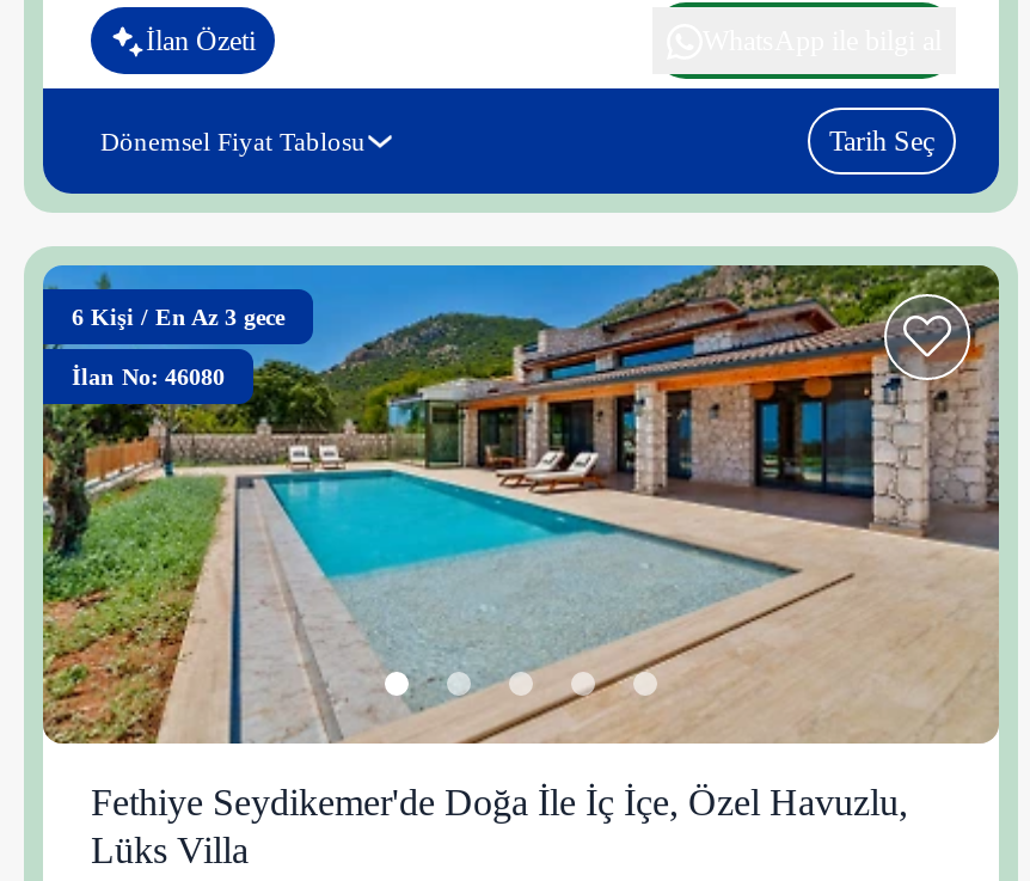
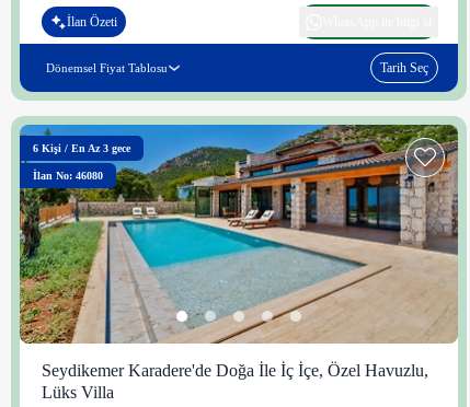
- Fethiye Seydikemer'de Doğa İle İç İçe, Özel Havuzlu,
+ Seydikemer Karadere'de Doğa İle İç İçe, Özel Havuzlu,
